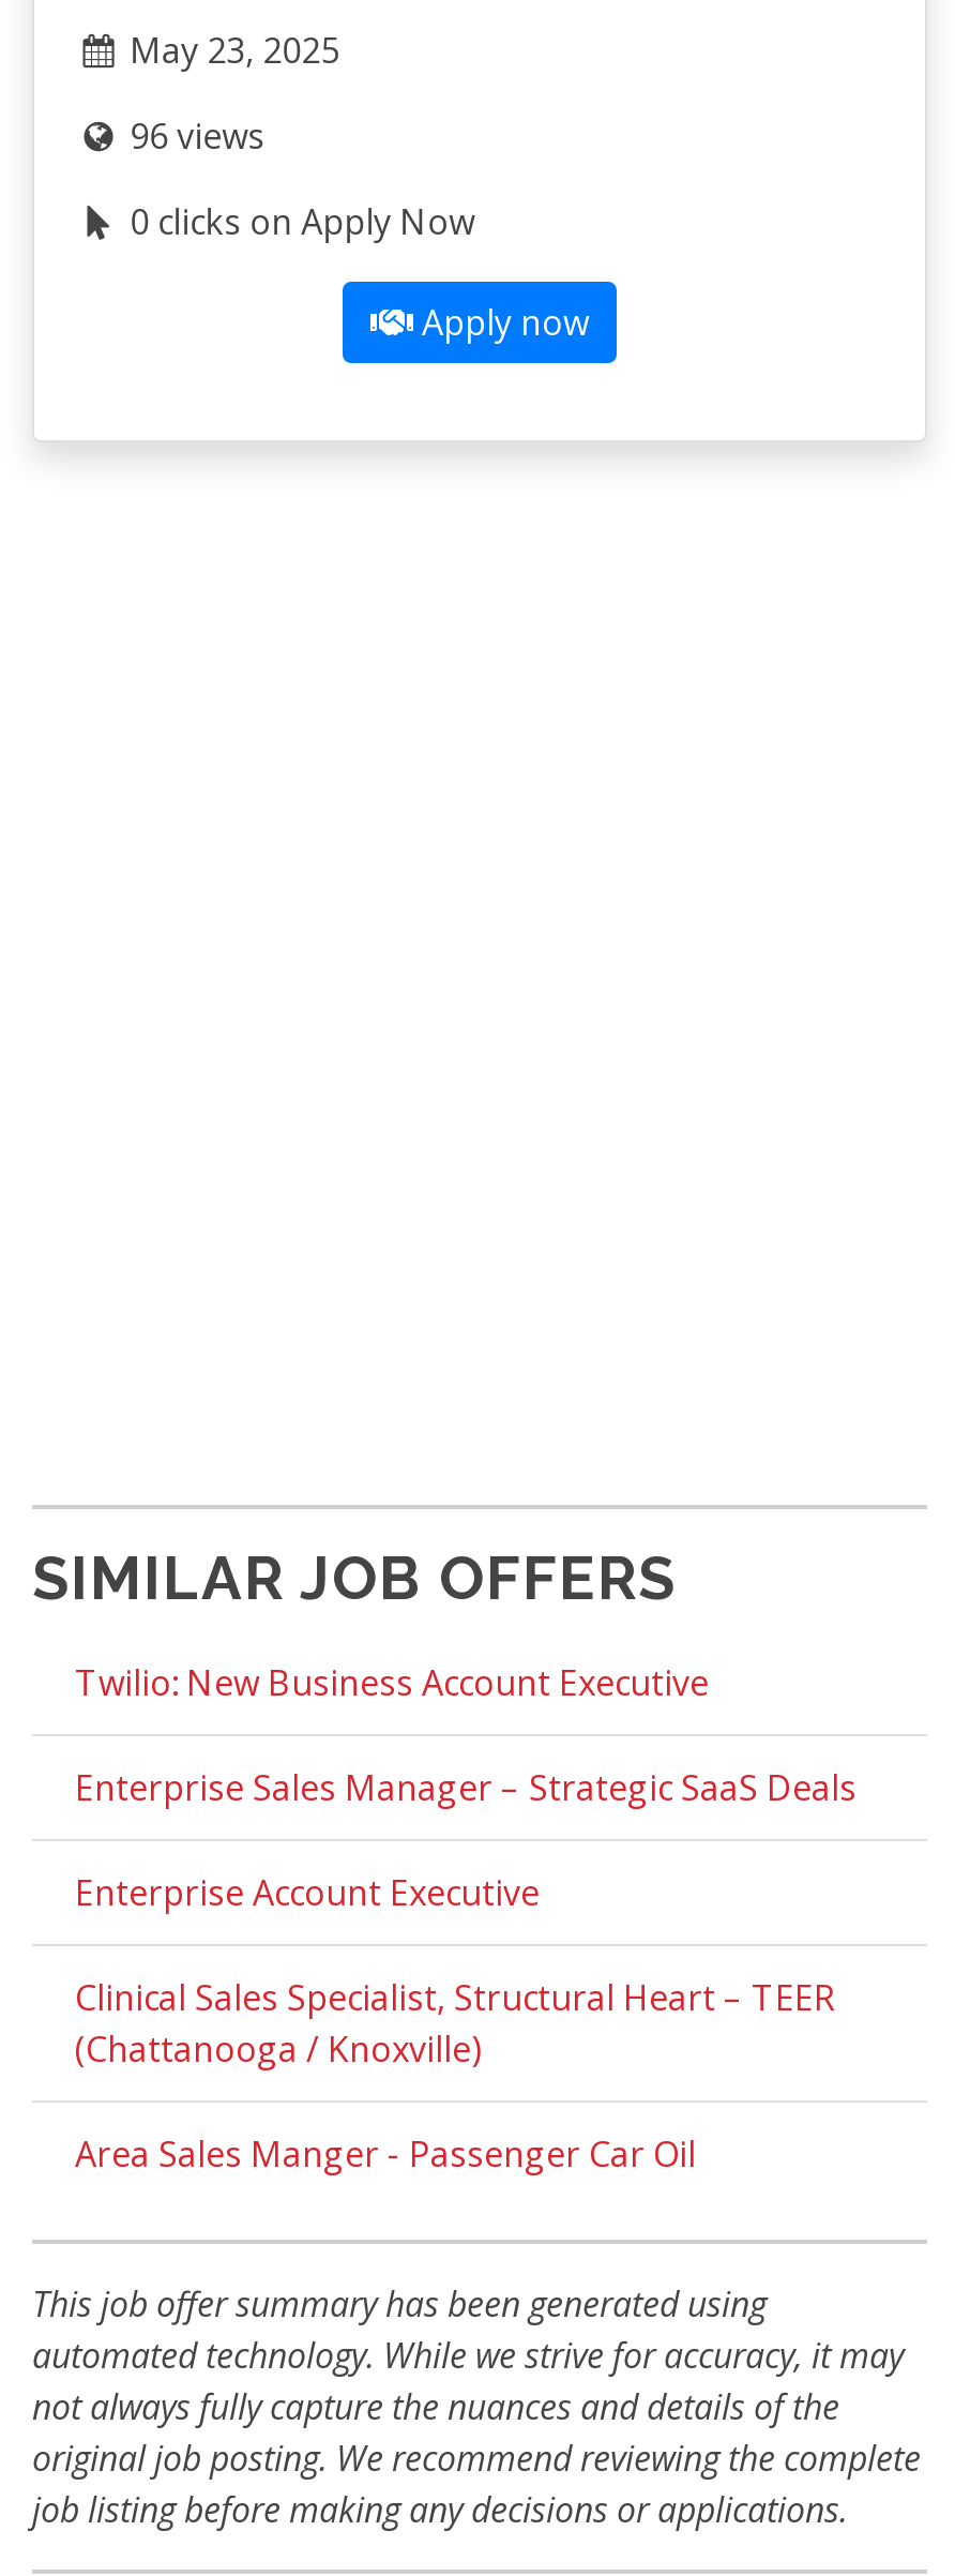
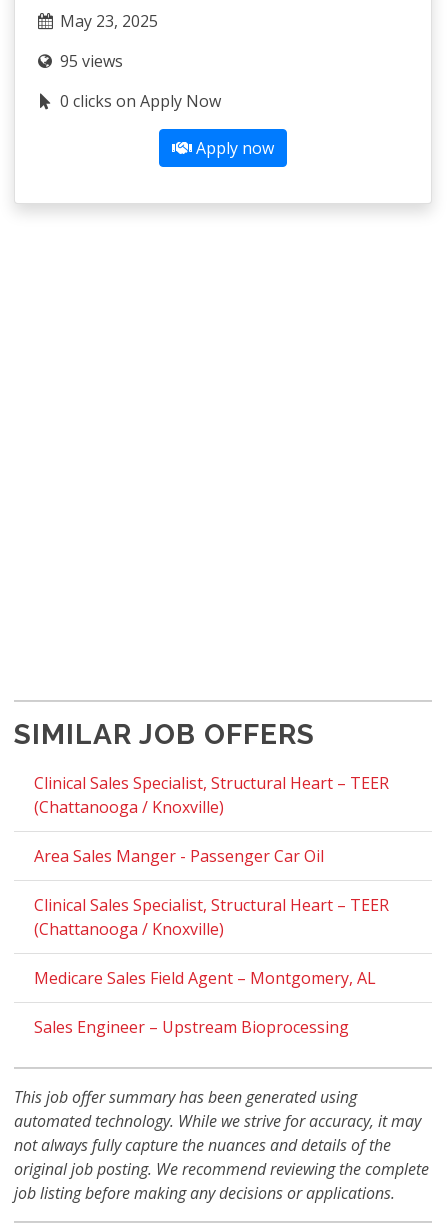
- 96 views
+ 95 views

- Twilio: New Business Account Executive
- Enterprise Sales Manager – Strategic SaaS Deals
- Enterprise Account Executive

moved up: Clinical Sales Specialist, Structural Heart – TEER | (Chattanooga / Knoxville) | Area Sales Manger - Passenger Car Oil

+ Clinical Sales Specialist, Structural Heart – TEER
+ (Chattanooga / Knoxville)
+ Medicare Sales Field Agent – Montgomery, AL
+ Sales Engineer – Upstream Bioprocessing
